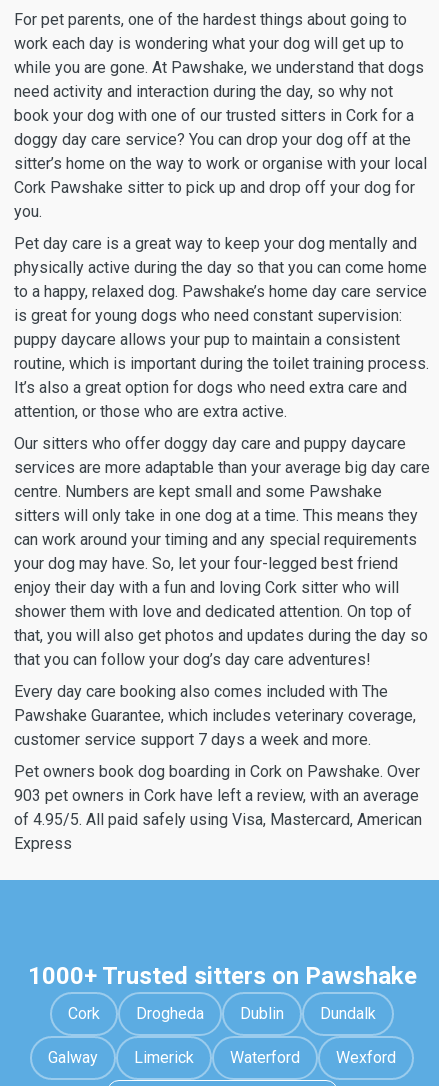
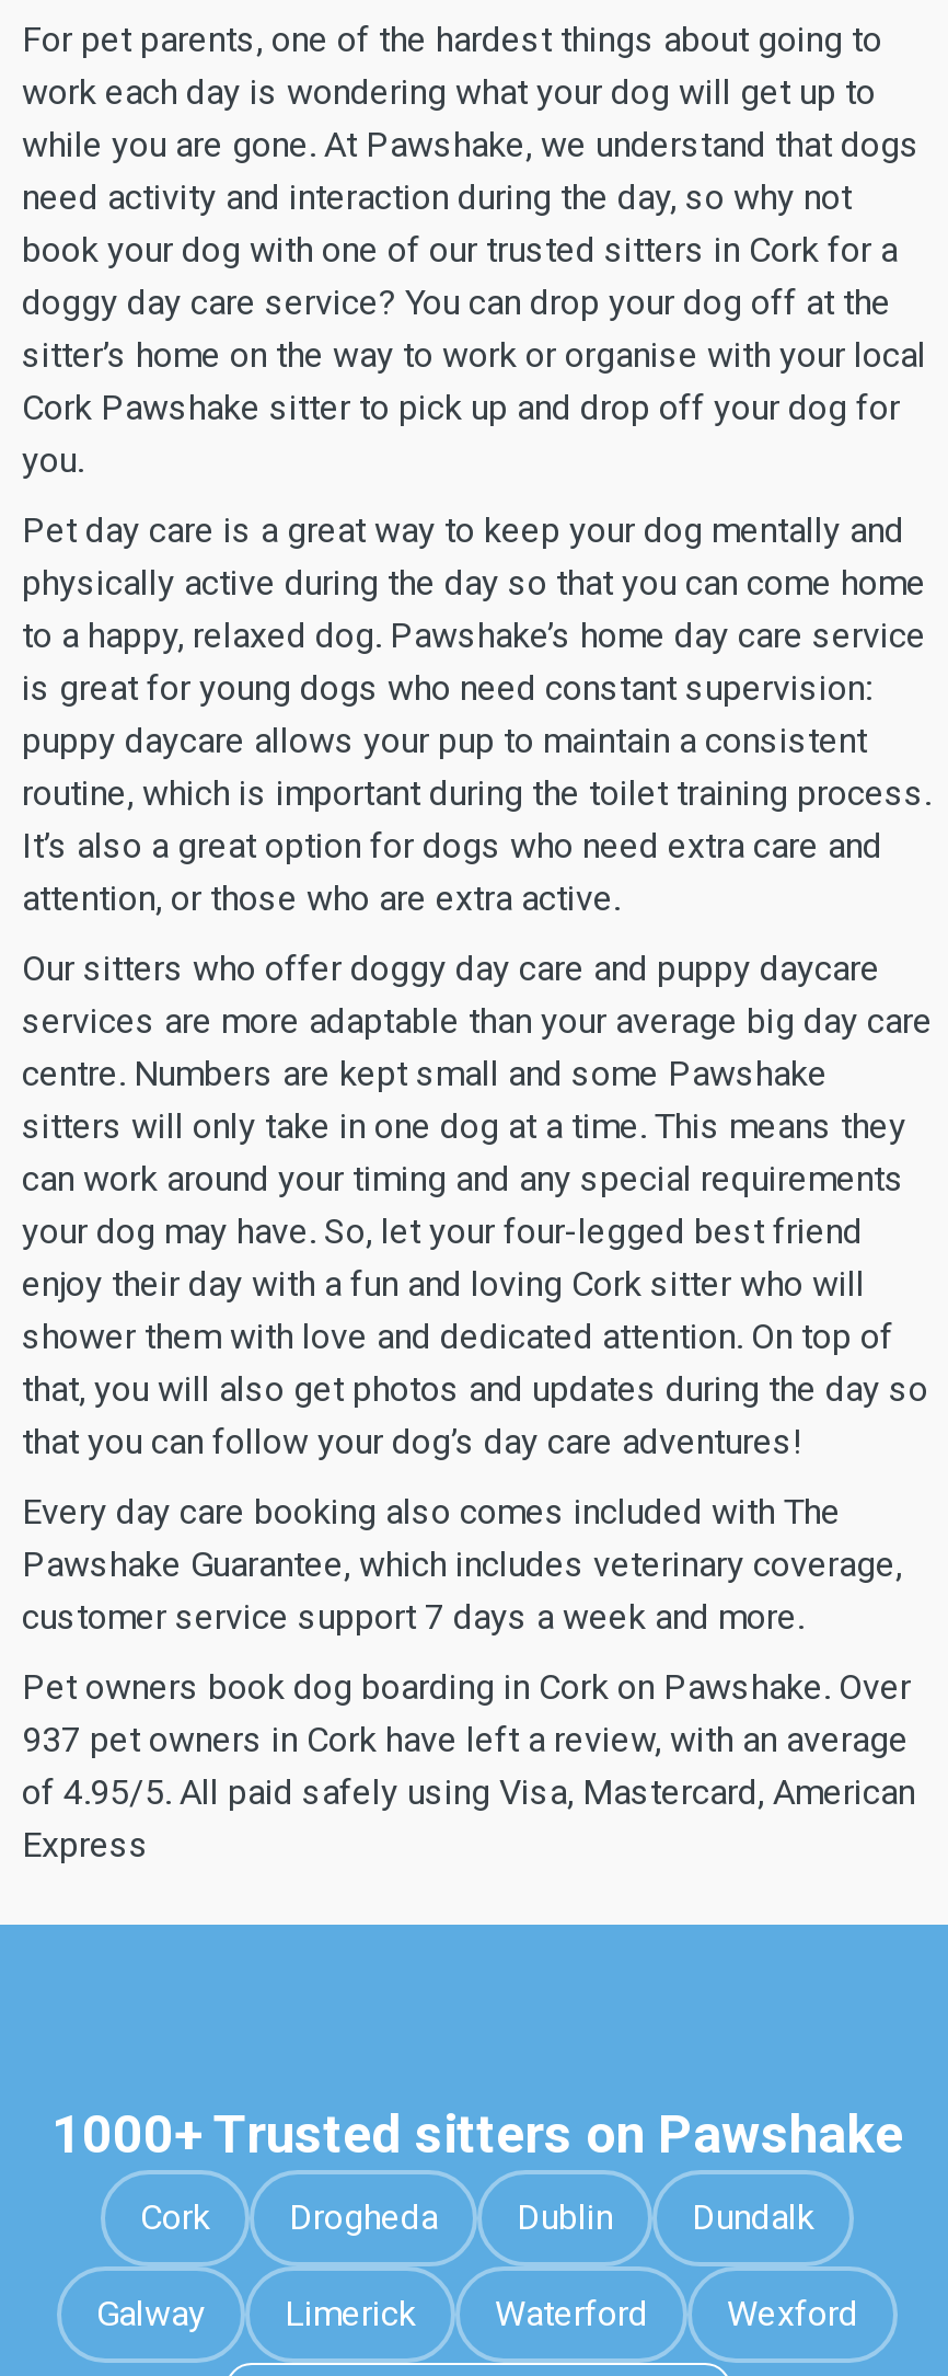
- 903 pet owners in Cork have left a review, with an average
+ 937 pet owners in Cork have left a review, with an average
